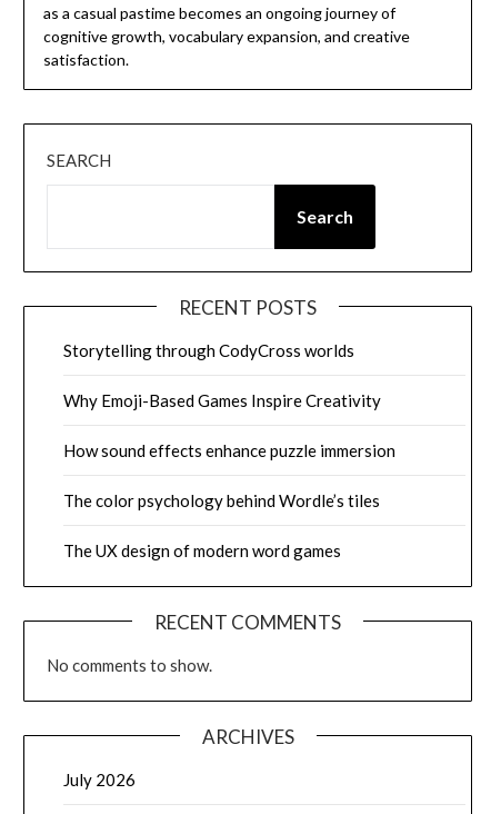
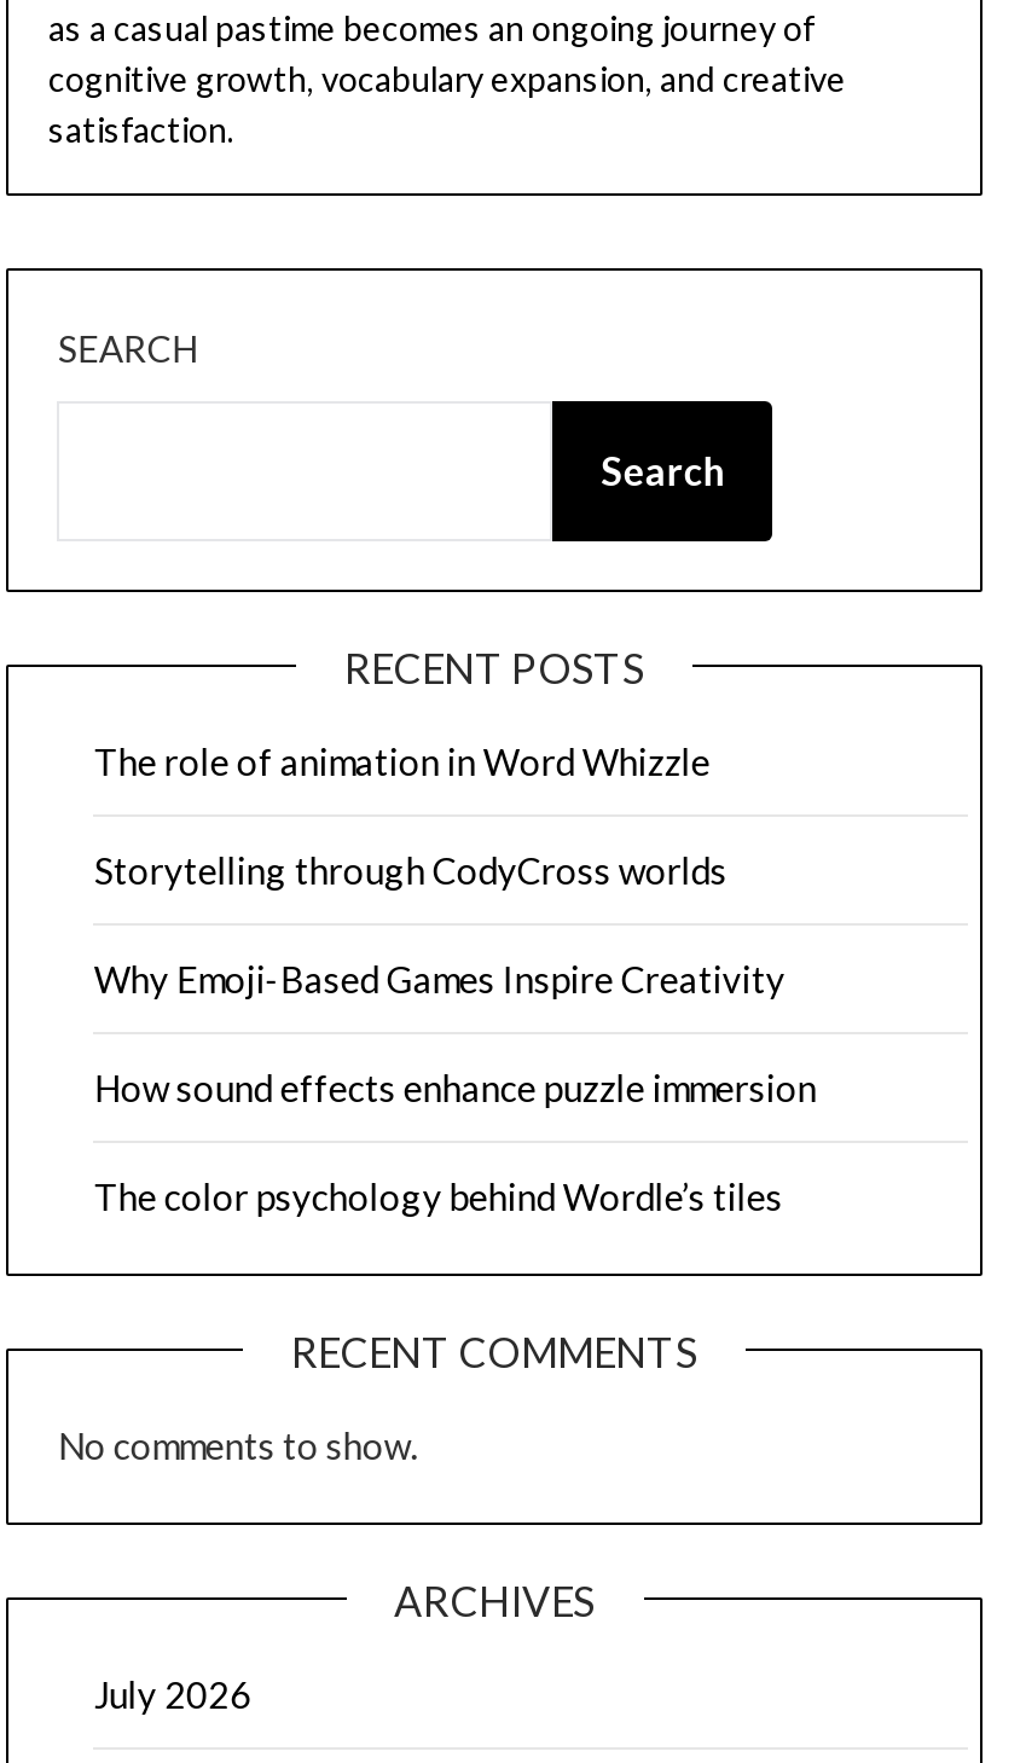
+ The role of animation in Word Whizzle

moved down: Storytelling through CodyCross worlds | Why Emoji-Based Games Inspire Creativity | How sound effects enhance puzzle immersion | The color psychology behind Wordle’s tiles

- The UX design of modern word games
